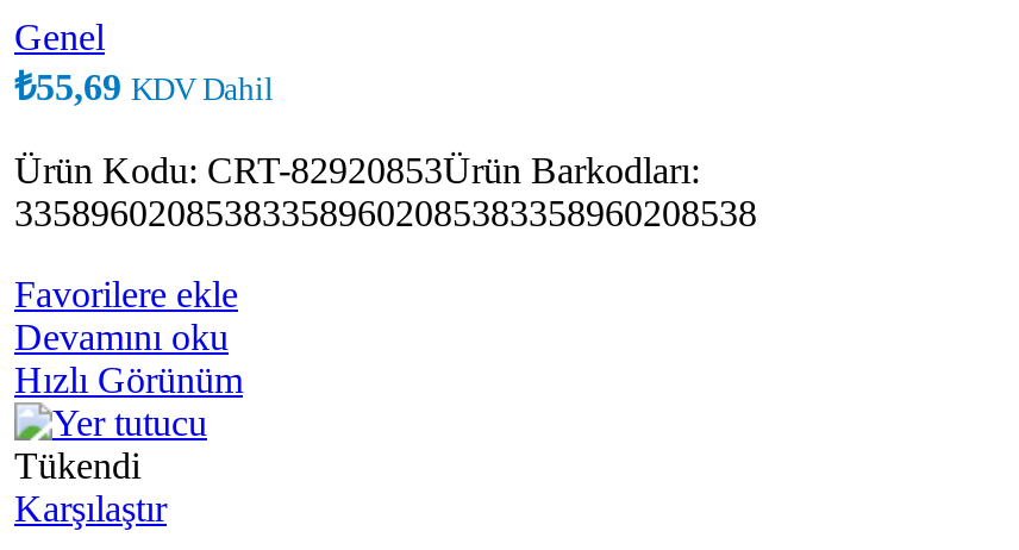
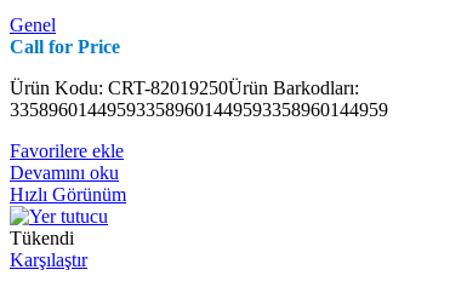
- ₺55,69 KDV Dahil
+ Call for Price

- Ürün Kodu: CRT-82920853Ürün Barkodları:
- 335896020853833589602085383358960208538
+ Ürün Kodu: CRT-82019250Ürün Barkodları:
+ 335896014495933589601449593358960144959
